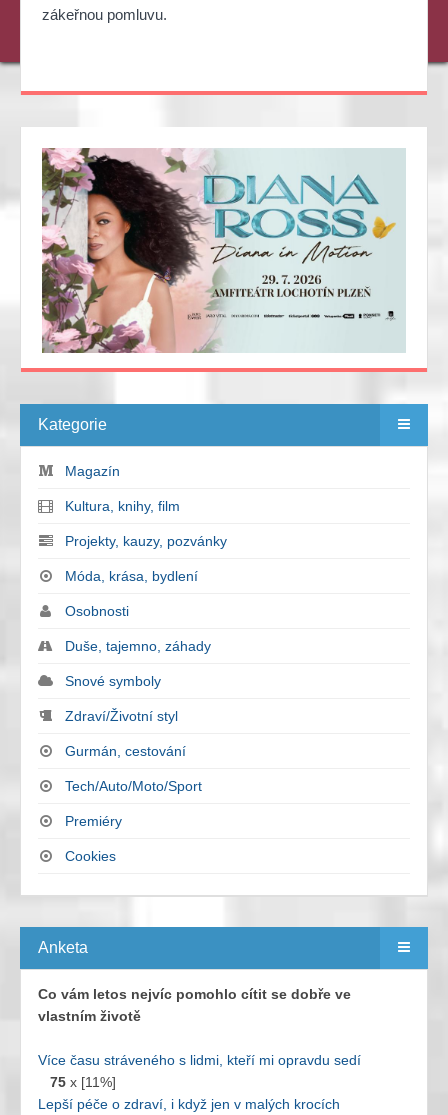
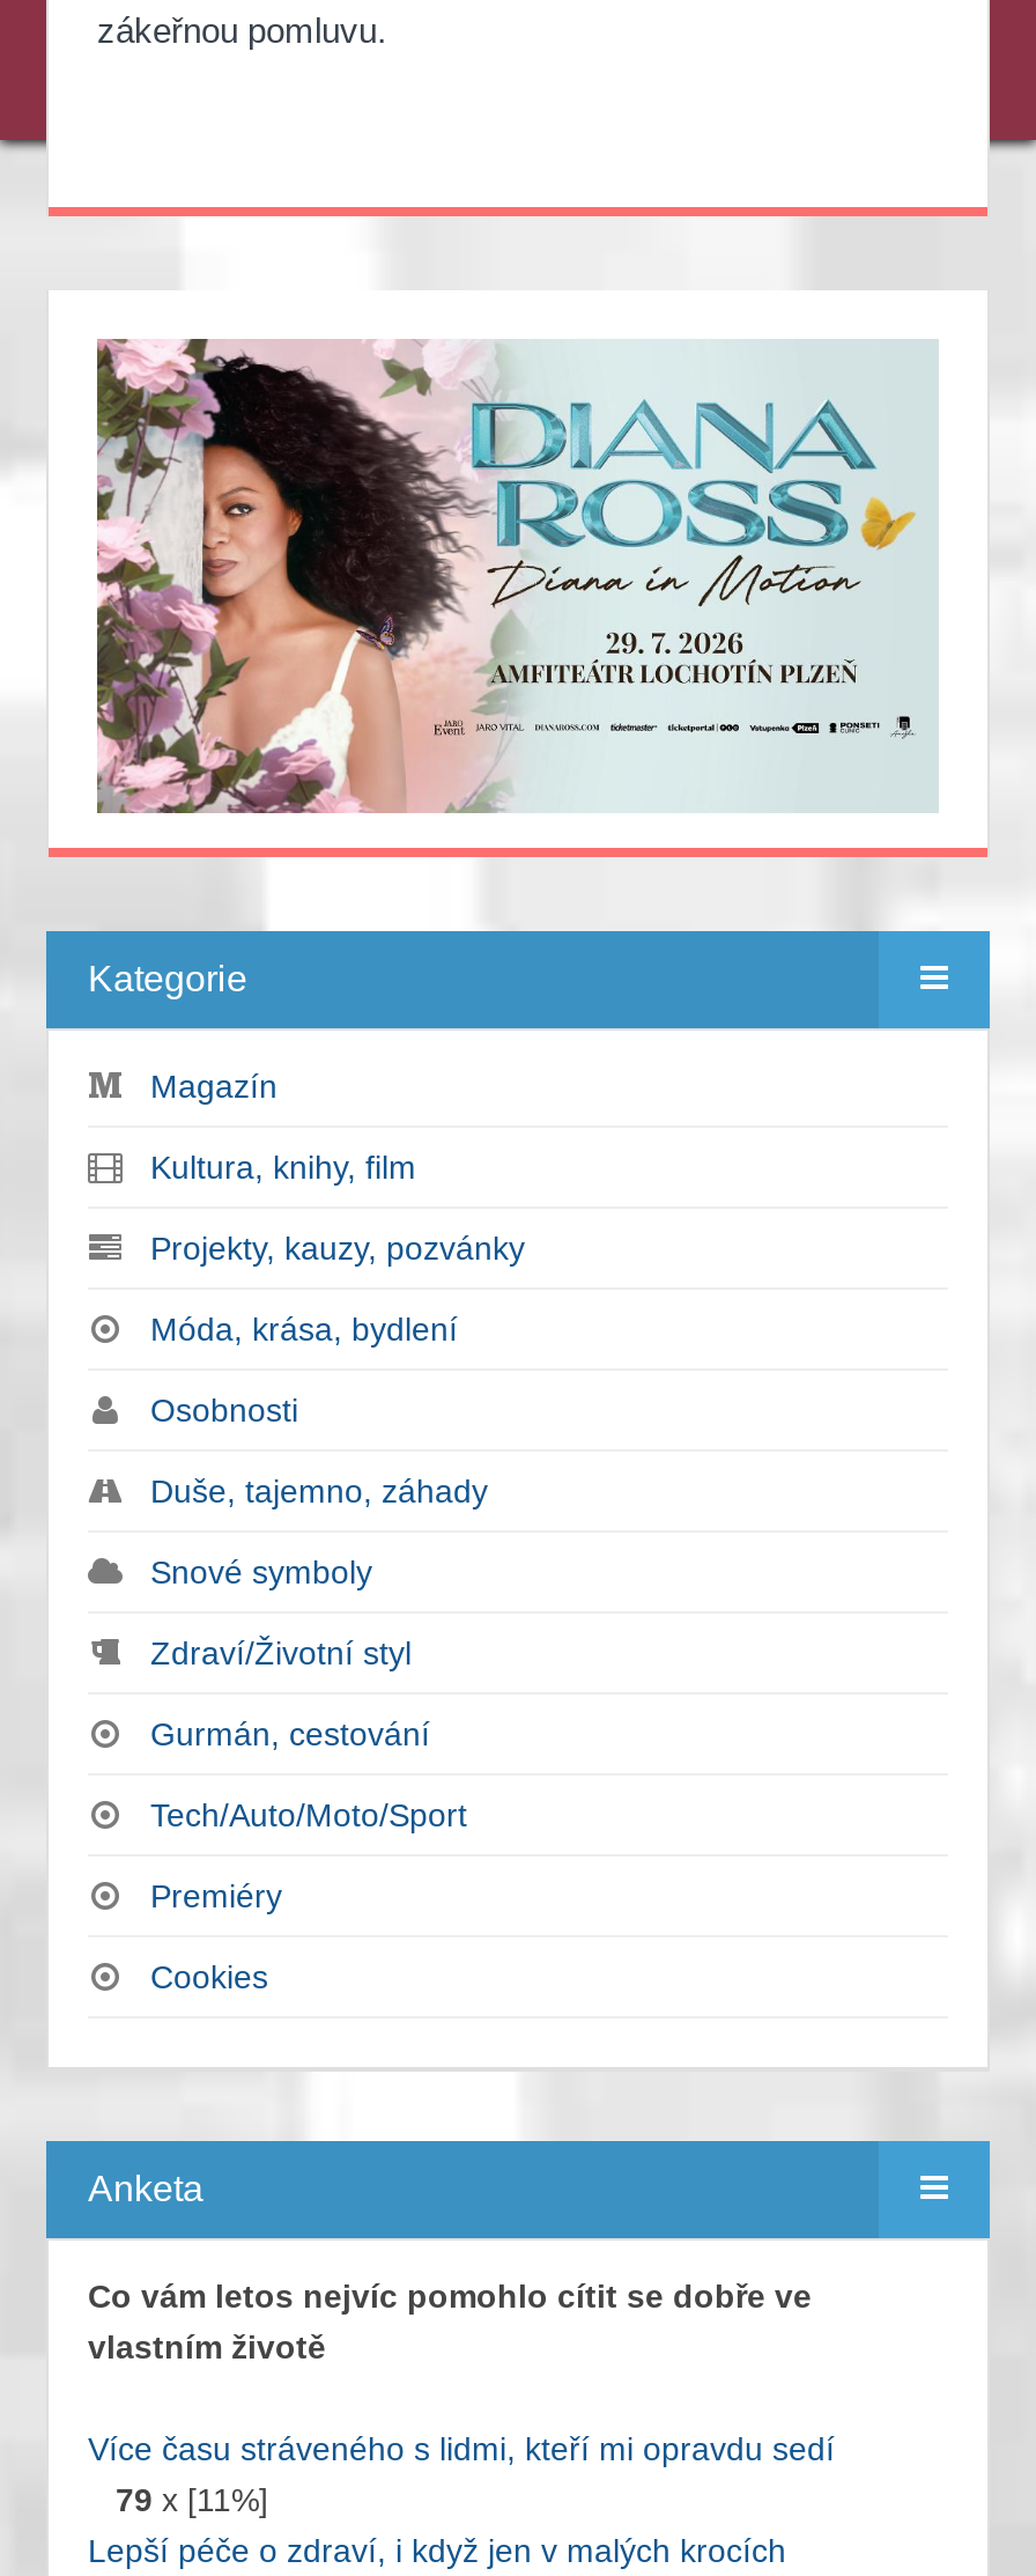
- 75 x [11%]
+ 79 x [11%]
